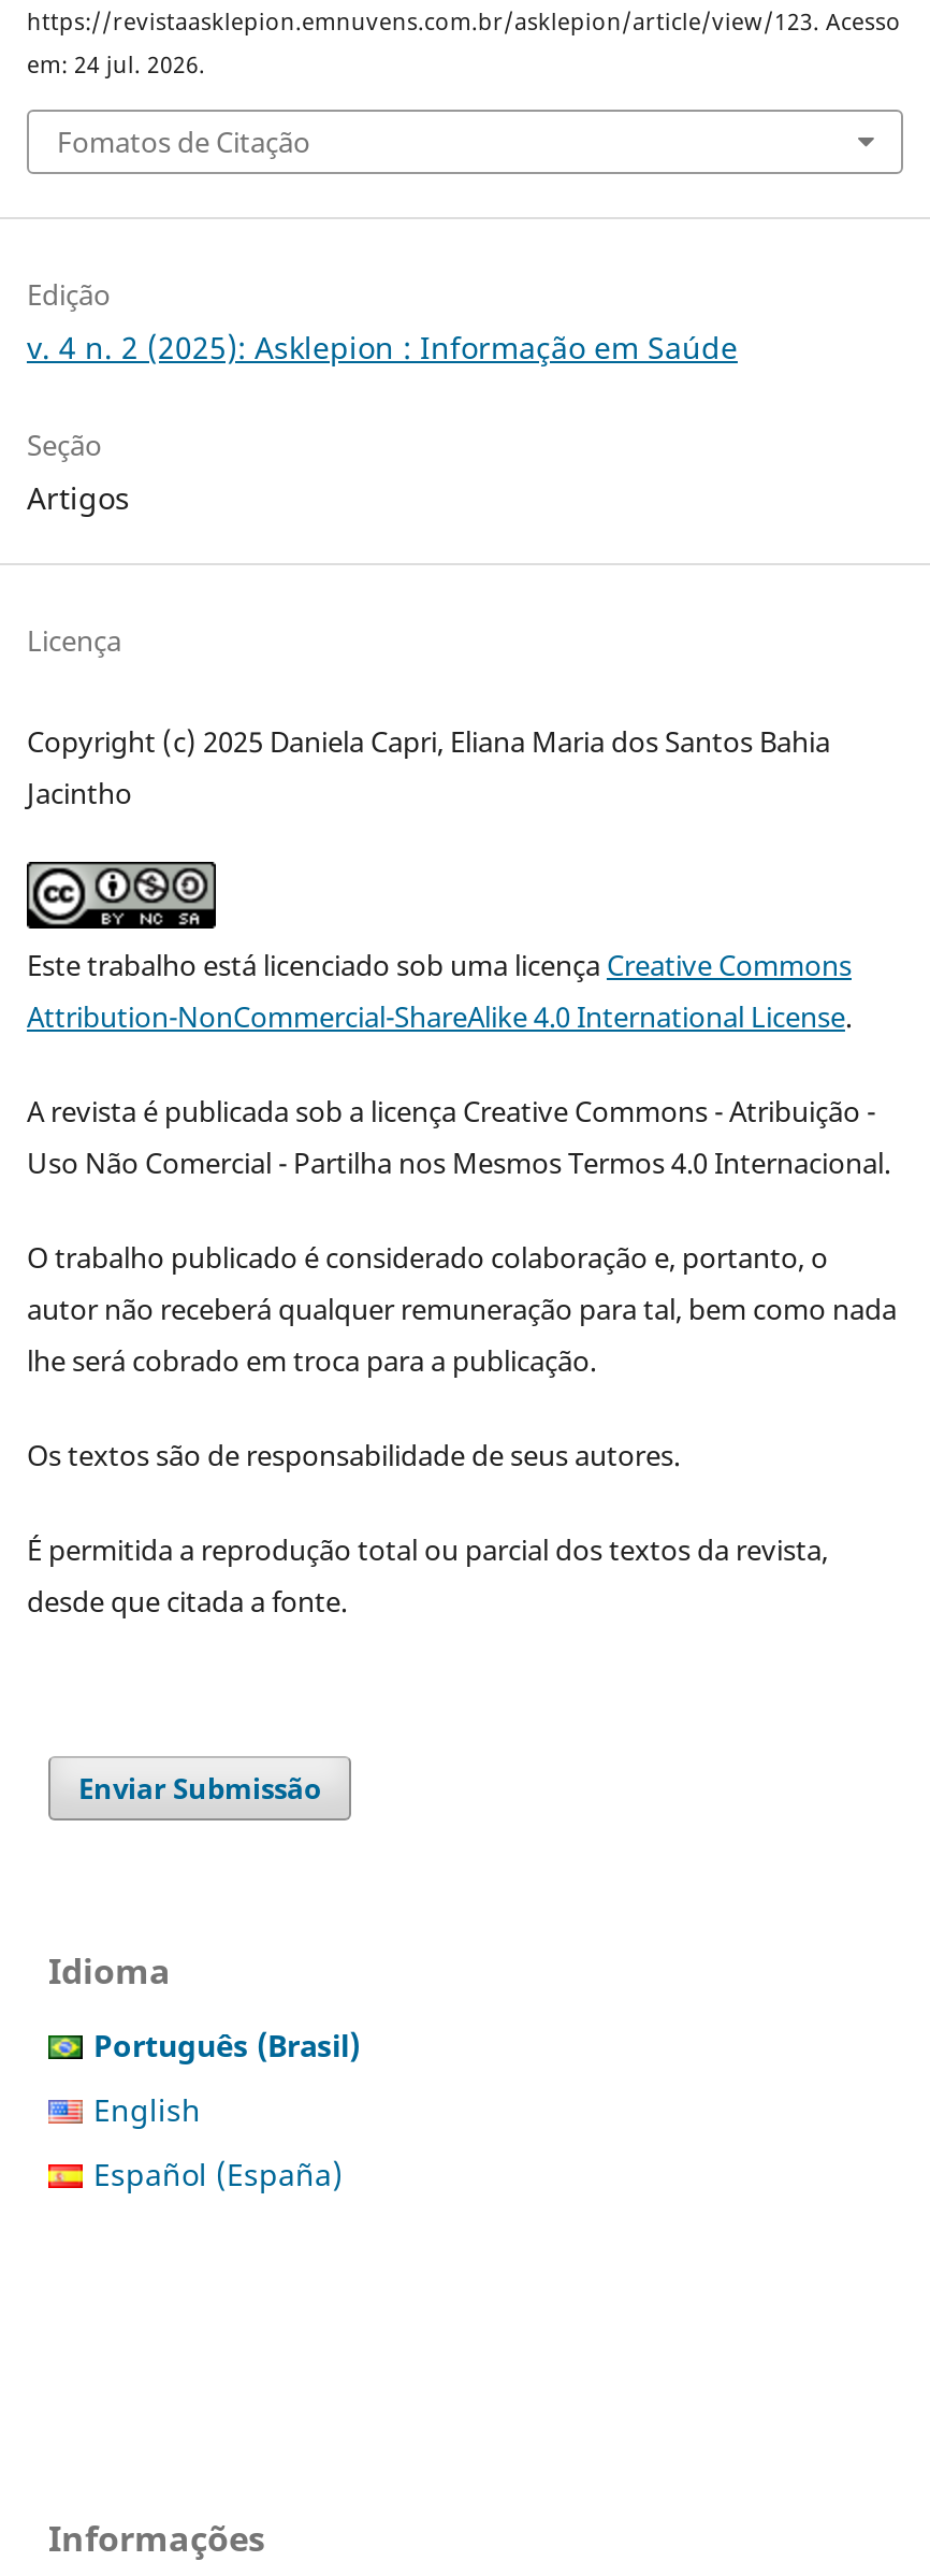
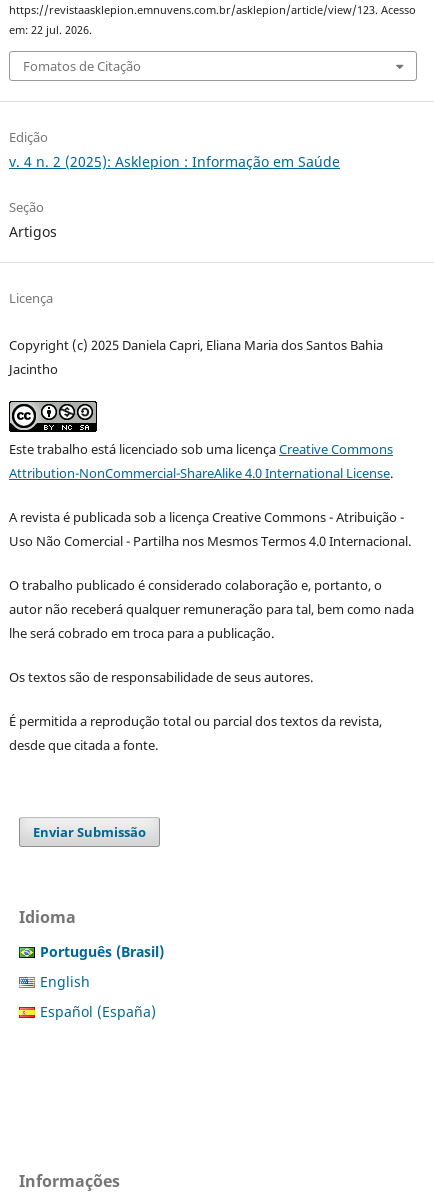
- em: 24 jul. 2026.
+ em: 22 jul. 2026.
